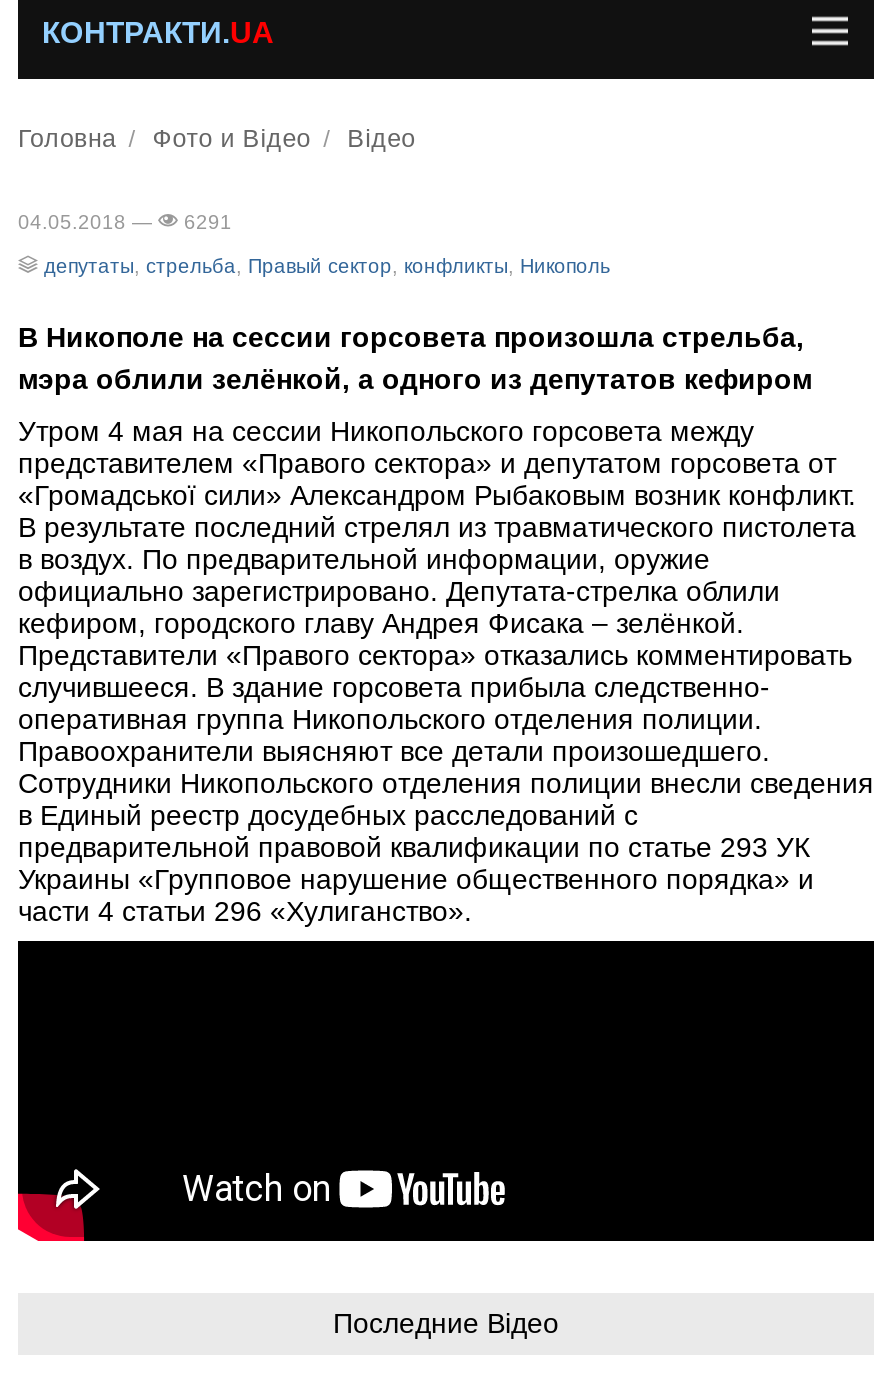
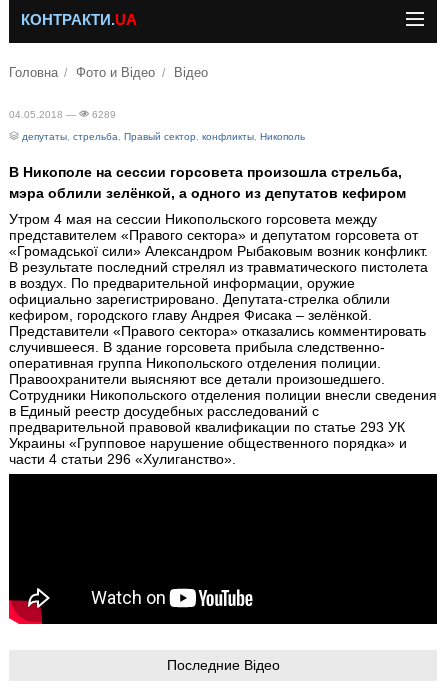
- 04.05.2018 — 6291
+ 04.05.2018 — 6289
